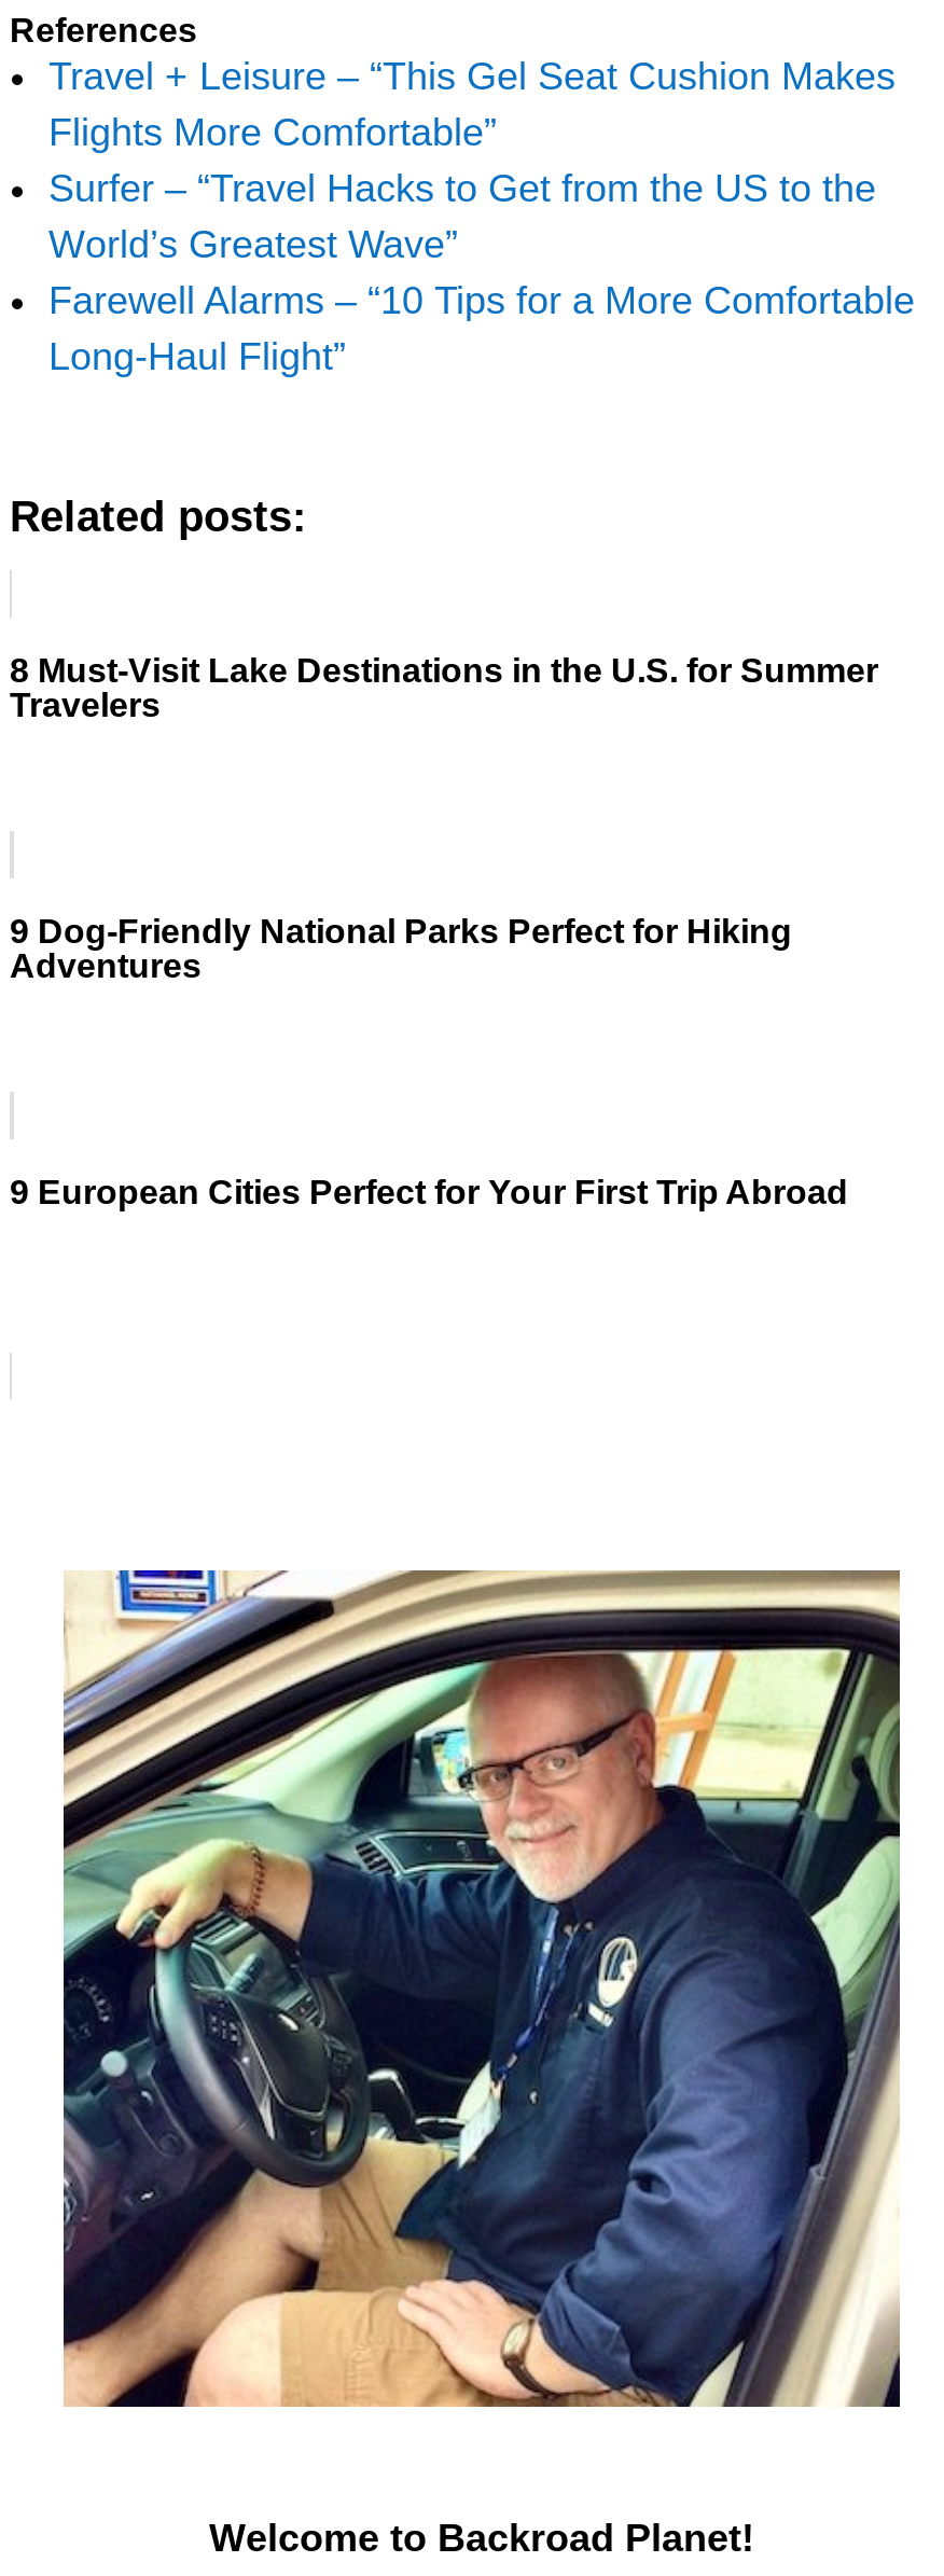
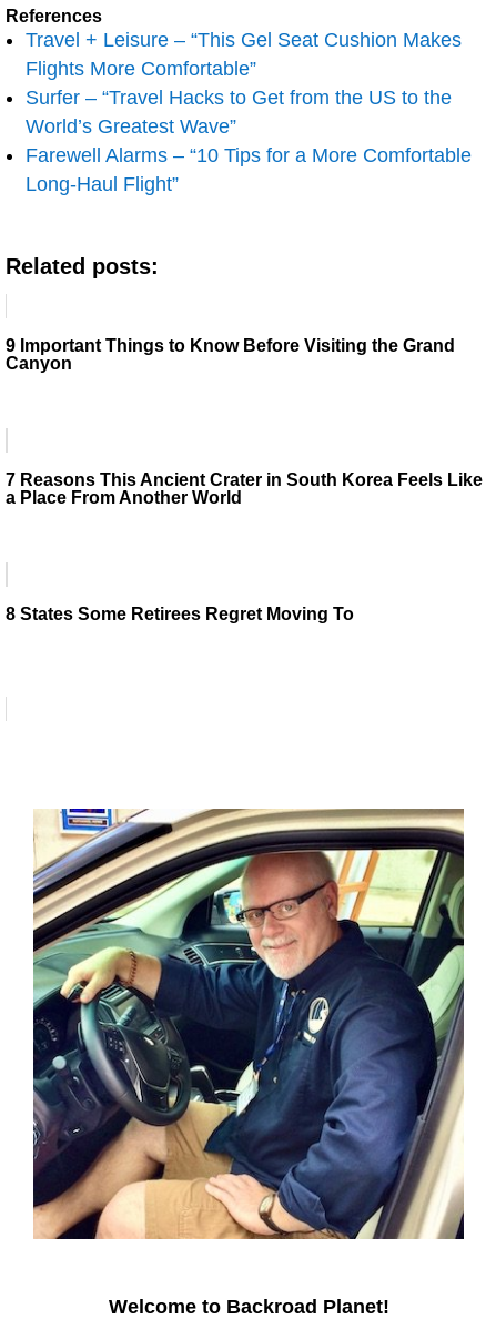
- 8 Must-Visit Lake Destinations in the U.S. for Summer
- Travelers
+ 9 Important Things to Know Before Visiting the Grand
+ Canyon

- 9 Dog-Friendly National Parks Perfect for Hiking
- Adventures
+ 7 Reasons This Ancient Crater in South Korea Feels Like
+ a Place From Another World

- 9 European Cities Perfect for Your First Trip Abroad
+ 8 States Some Retirees Regret Moving To
